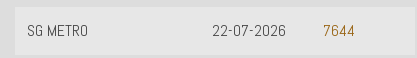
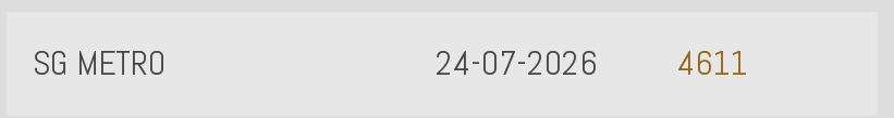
- 22-07-2026
+ 24-07-2026

- 7644
+ 4611
